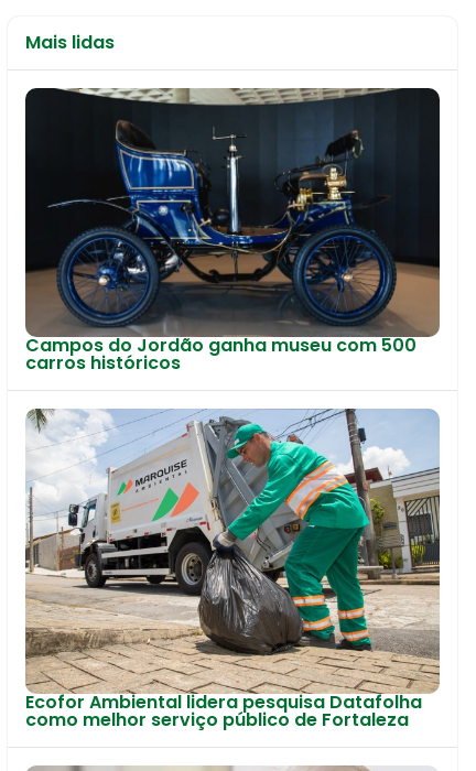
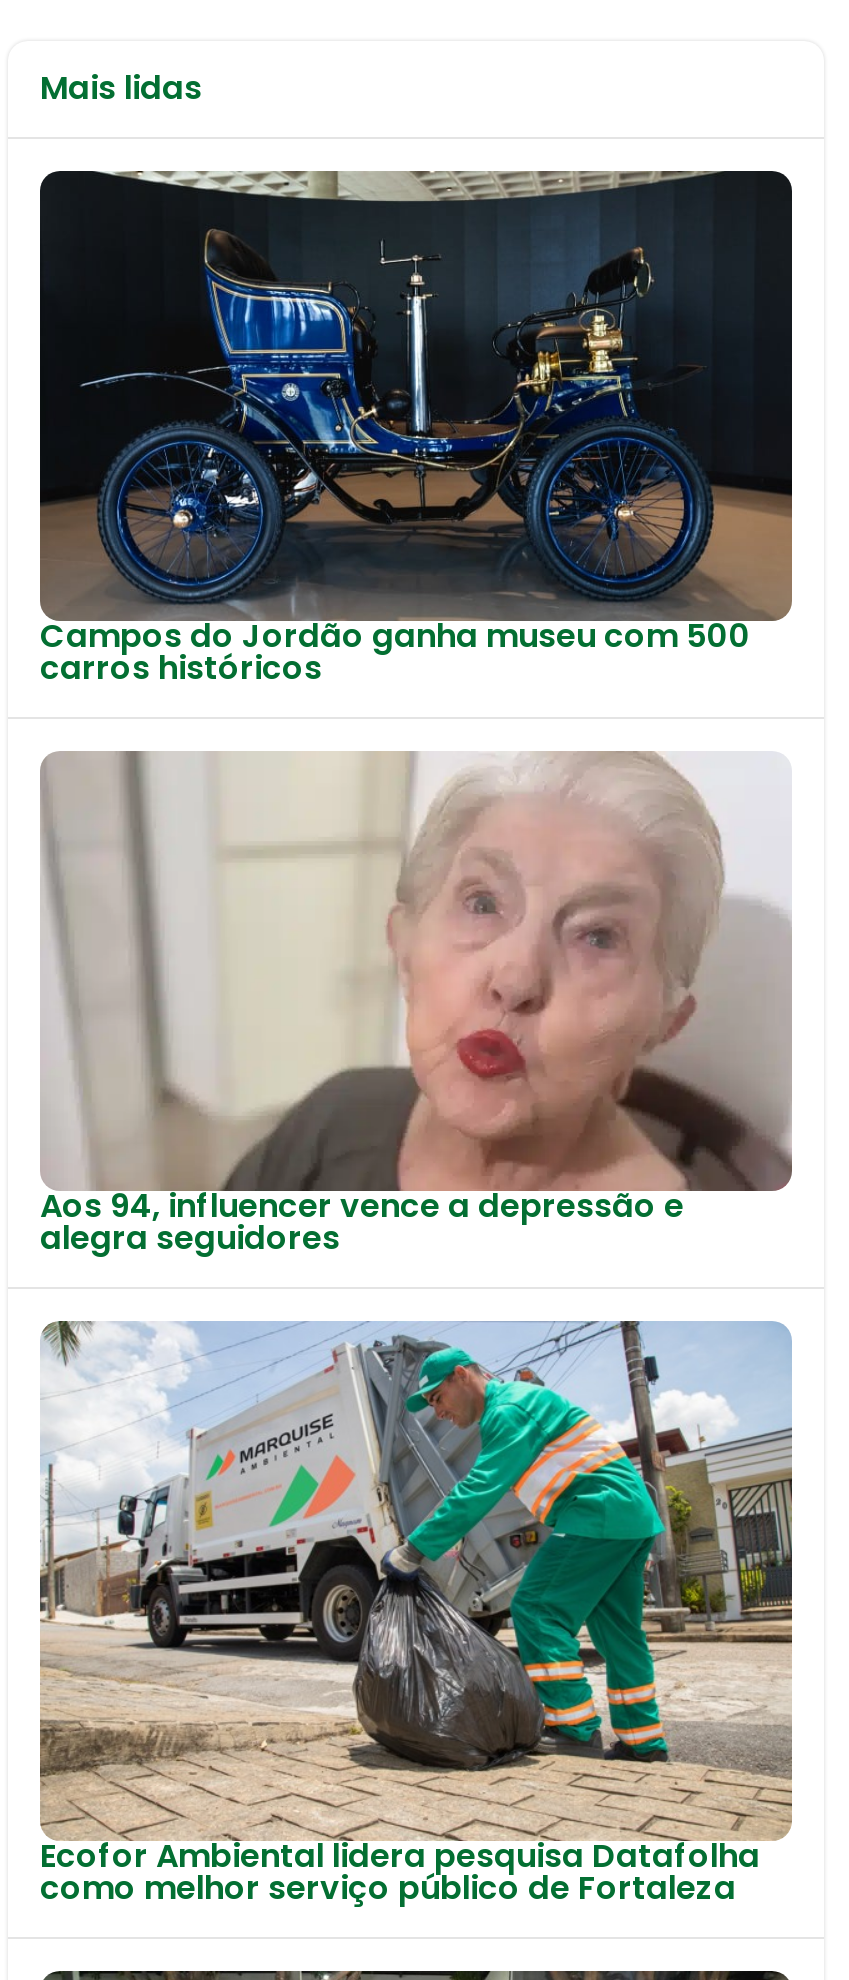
+ [image]
+ Aos 94, influencer vence a depressão e
+ alegra seguidores
